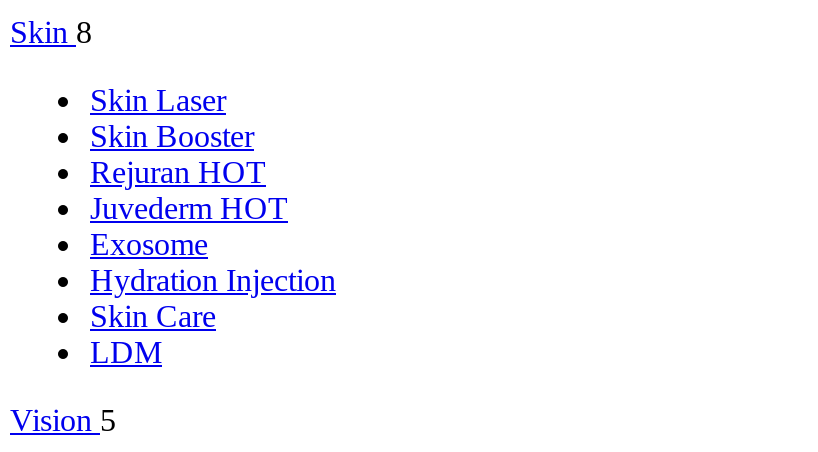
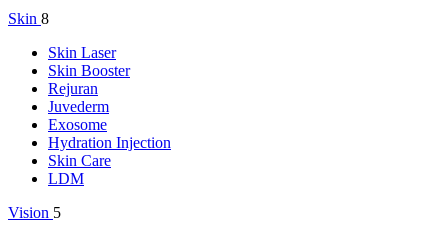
- Rejuran HOT
- Juvederm HOT
+ Rejuran
+ Juvederm
